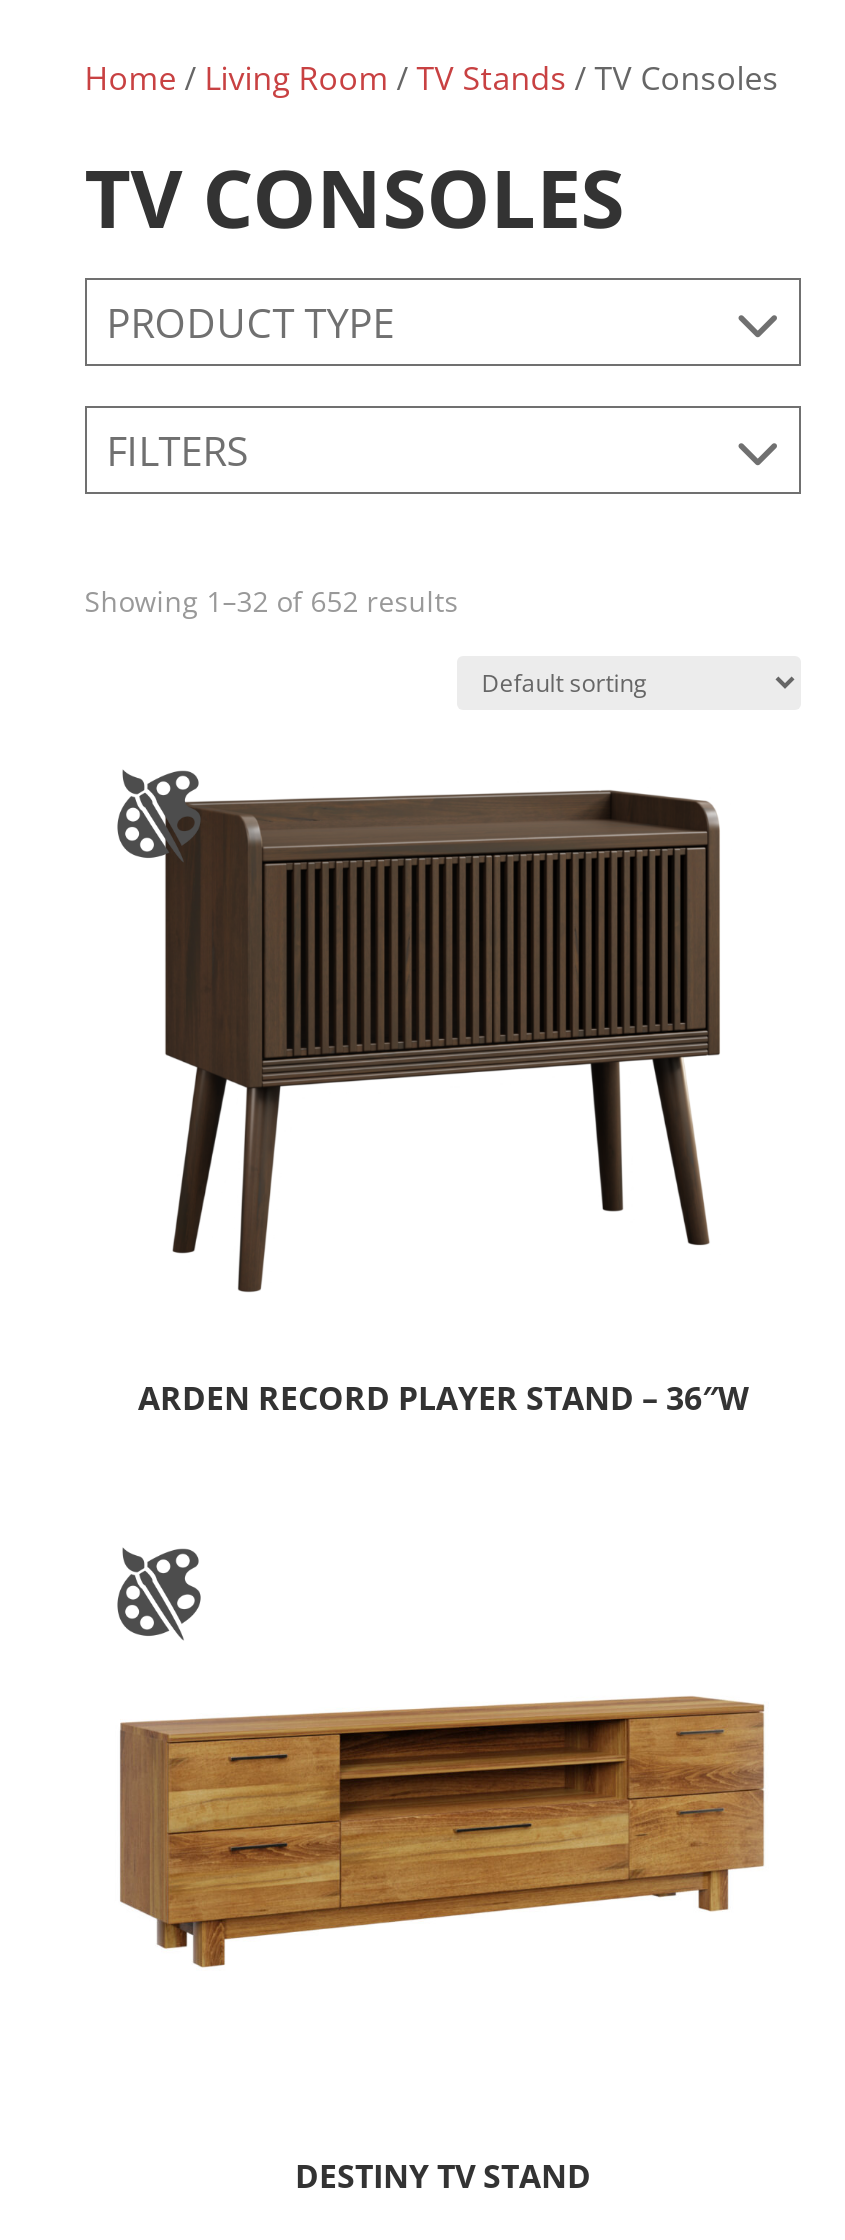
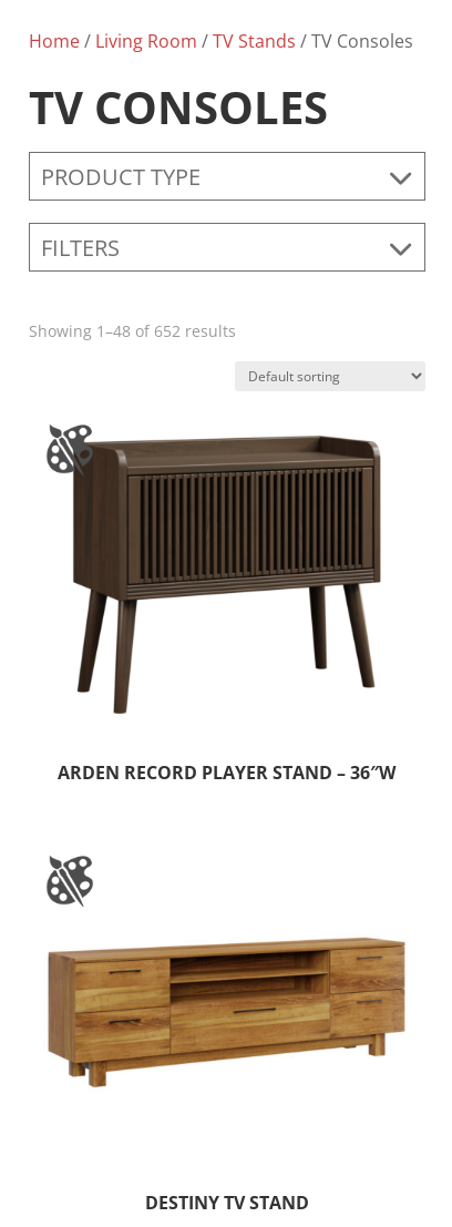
- Showing 1–32 of 652 results
+ Showing 1–48 of 652 results
